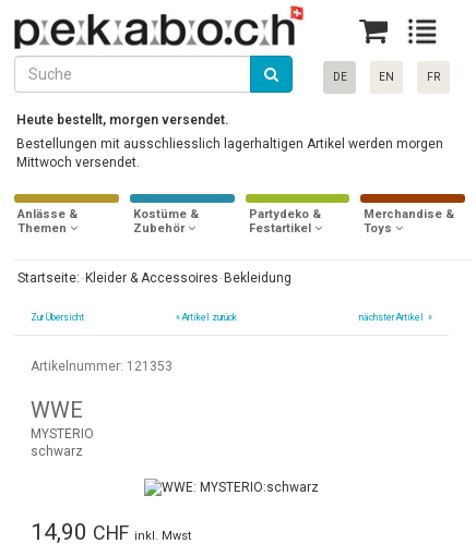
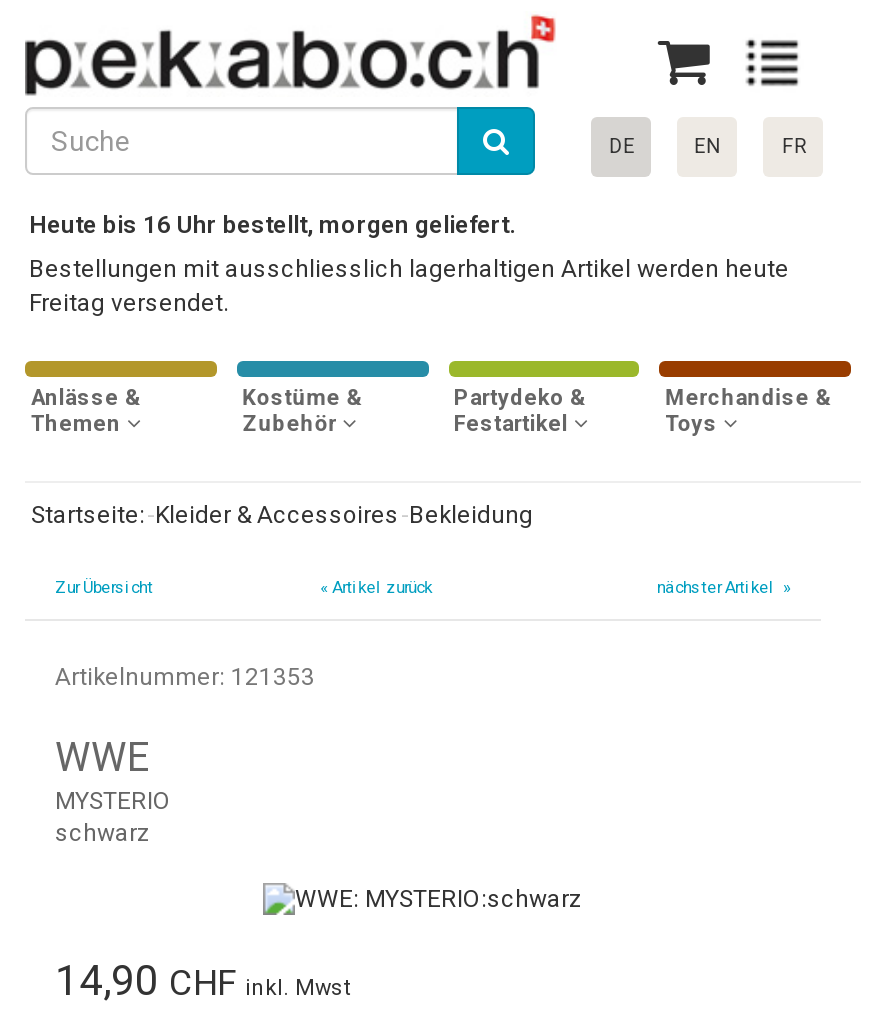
- Heute bestellt, morgen versendet.
+ Heute bis 16 Uhr bestellt, morgen geliefert.

- Bestellungen mit ausschliesslich lagerhaltigen Artikel werden morgen
- Mittwoch versendet.
+ Bestellungen mit ausschliesslich lagerhaltigen Artikel werden heute
+ Freitag versendet.
